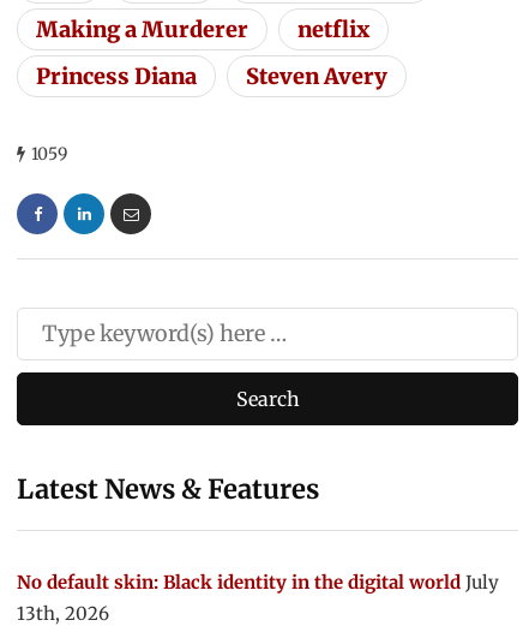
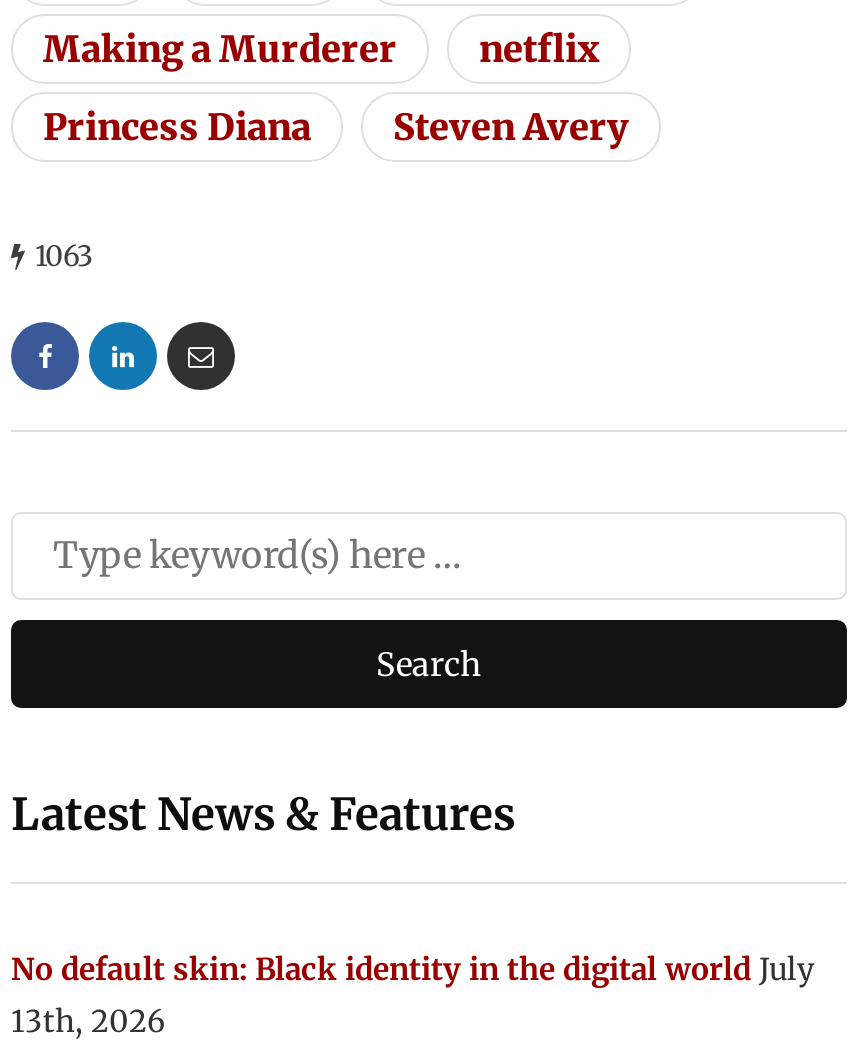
- 1059
+ 1063
